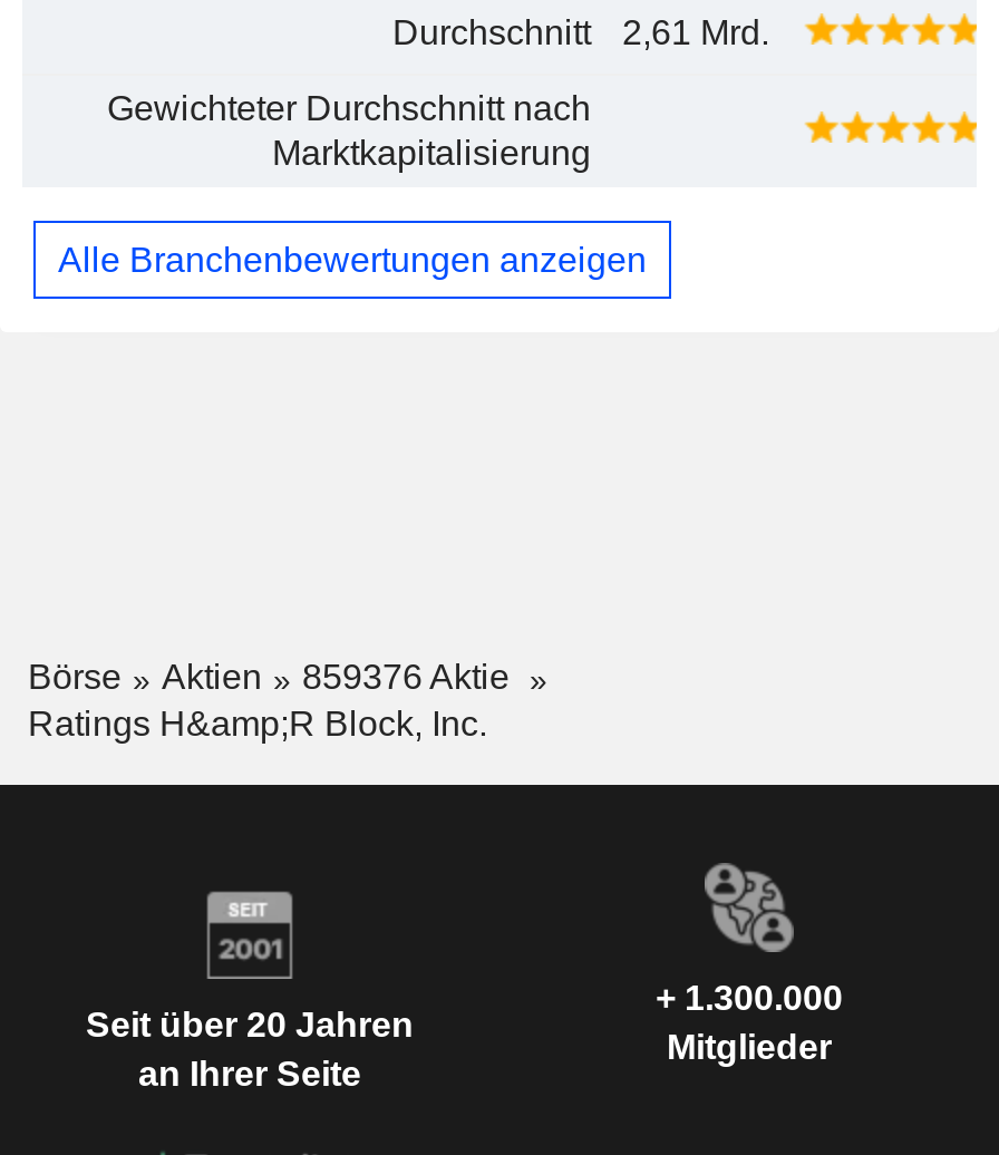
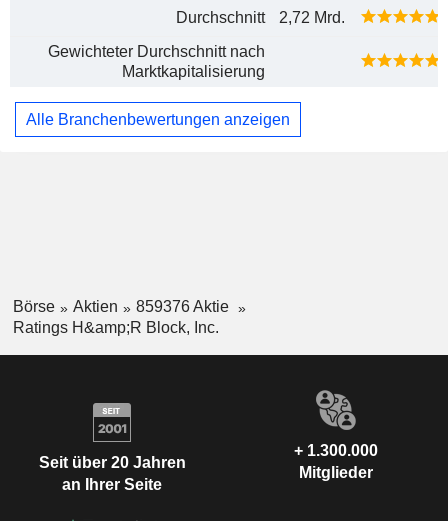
- Durchschnitt 2,61 Mrd.
+ Durchschnitt 2,72 Mrd.
